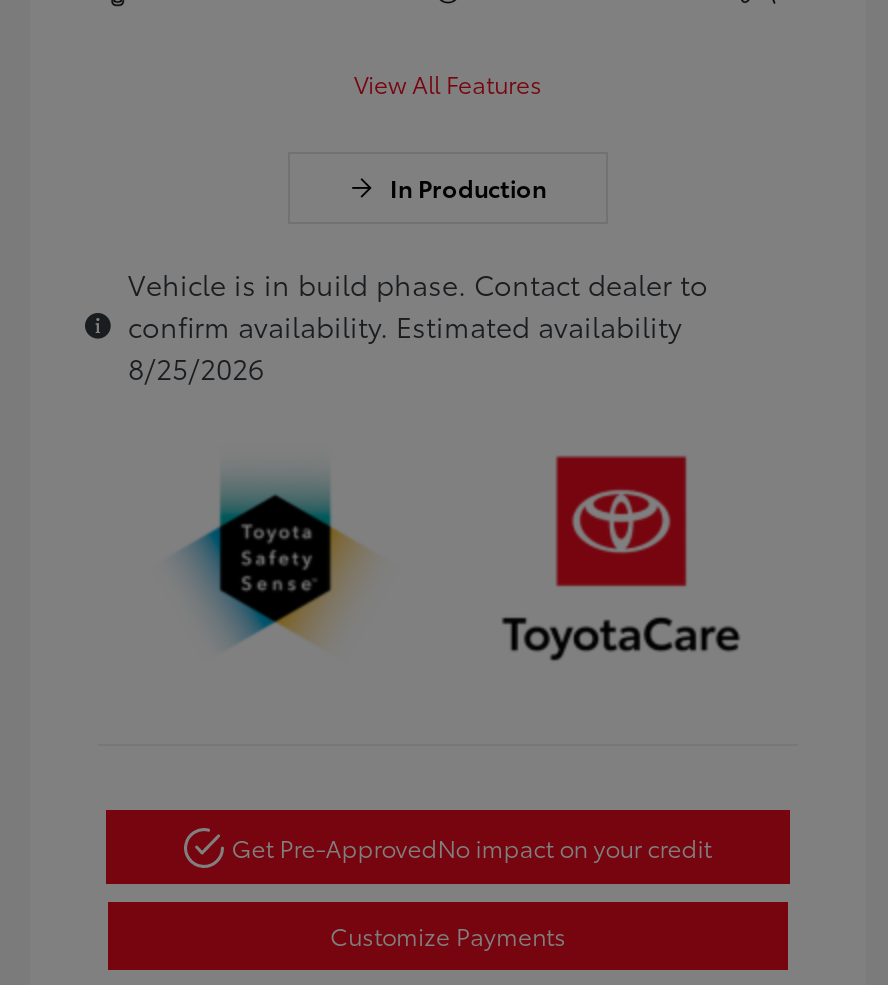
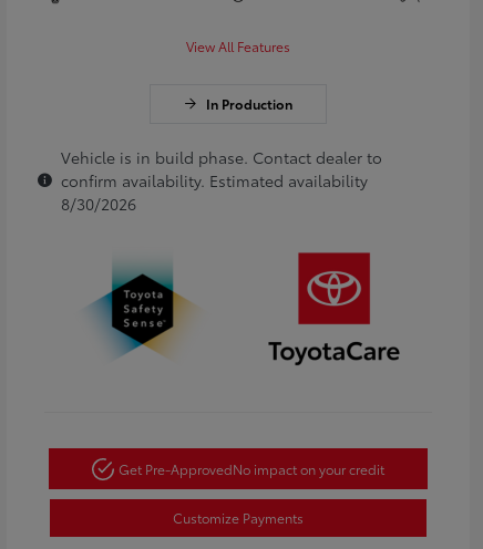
- 8/25/2026
+ 8/30/2026
